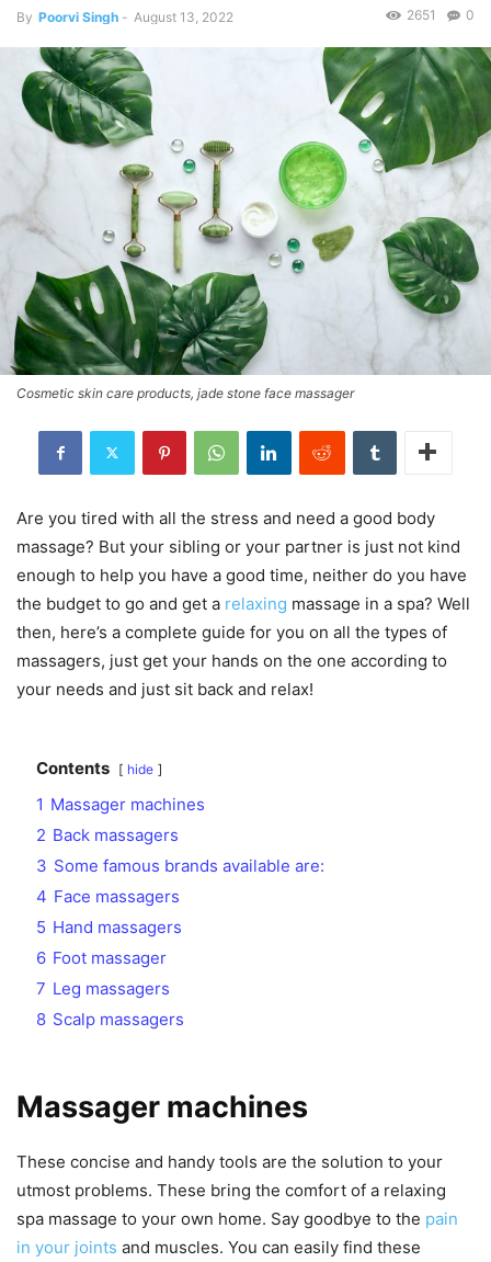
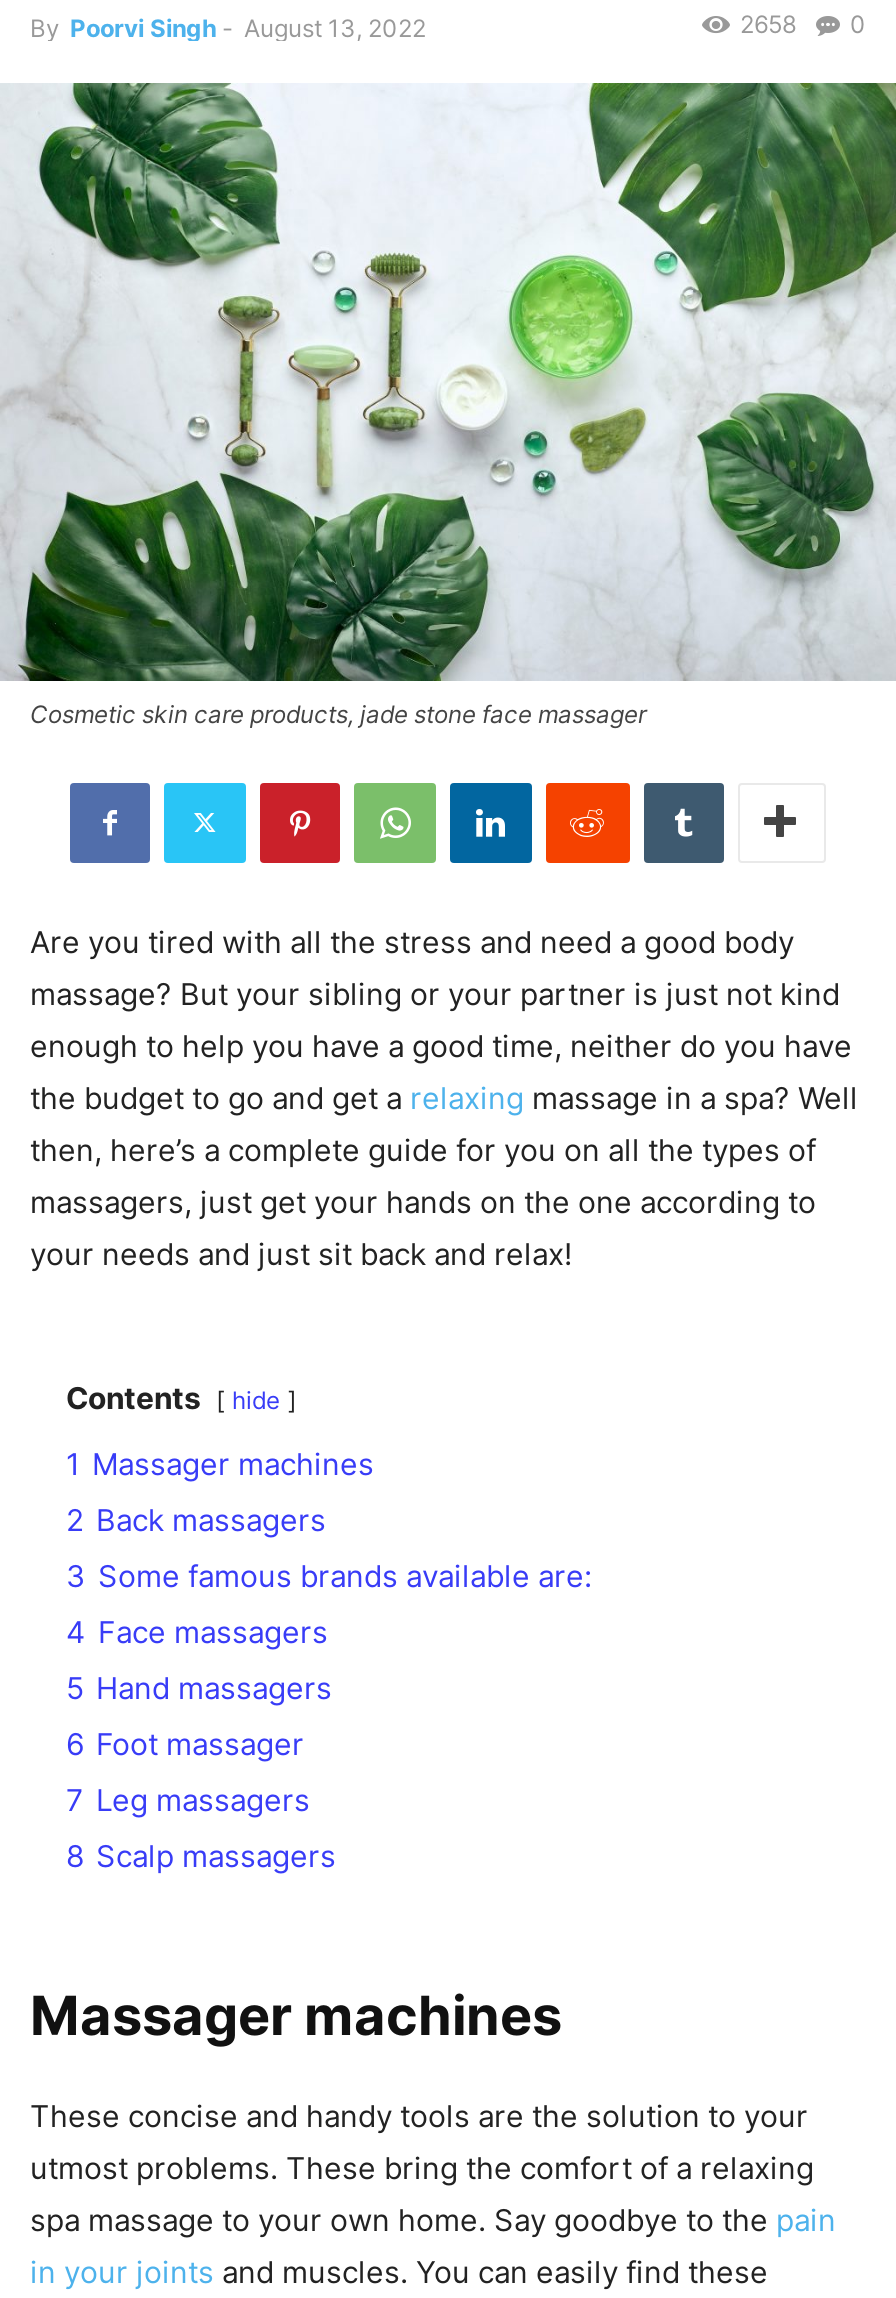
- 2651 0
+ 2658 0
